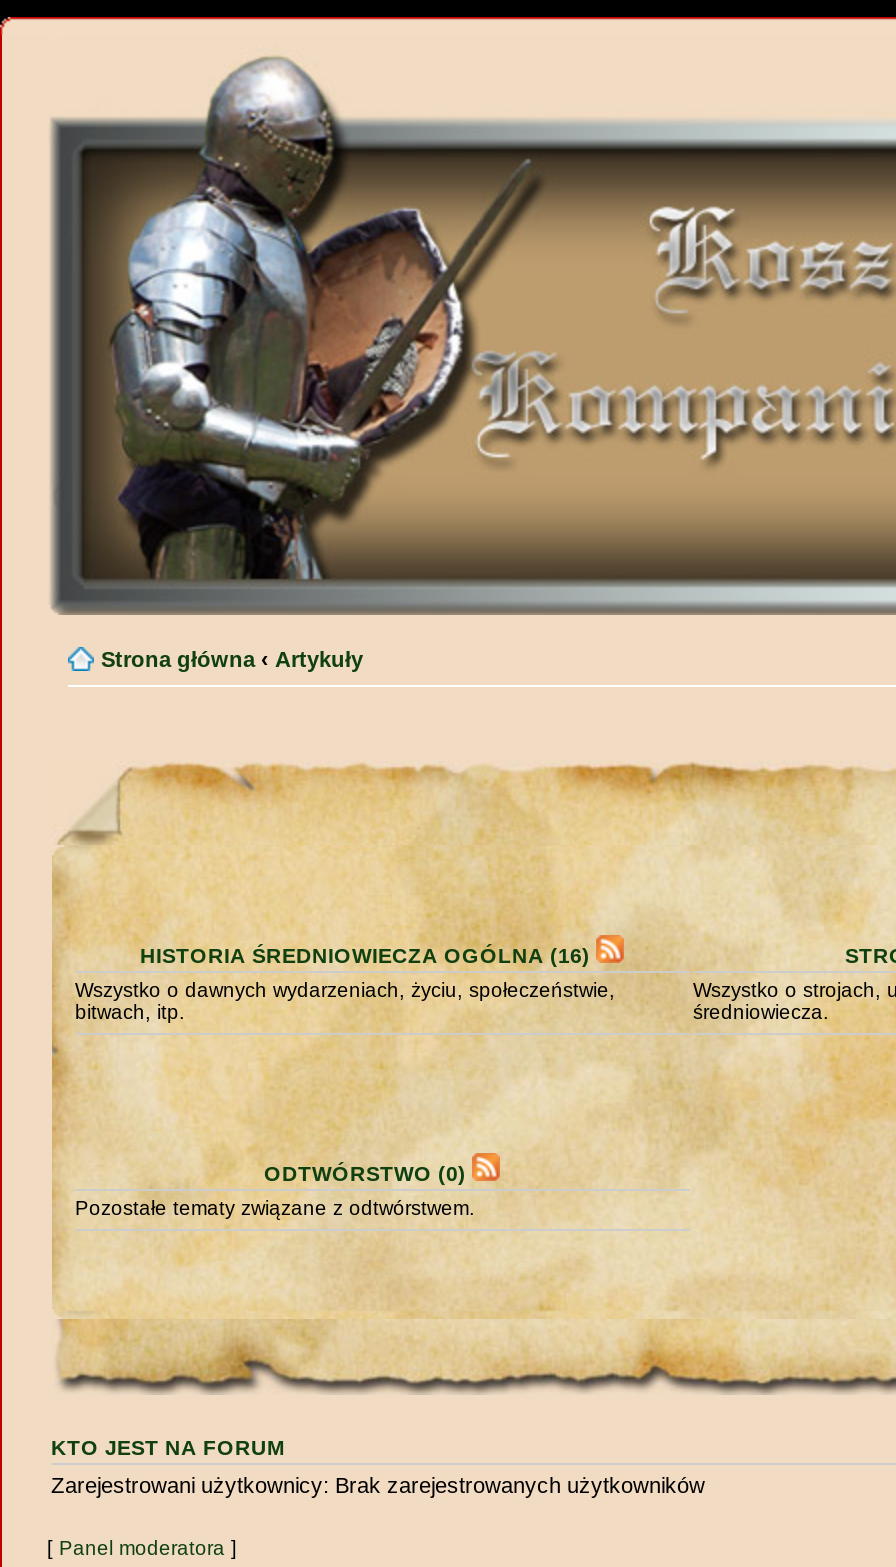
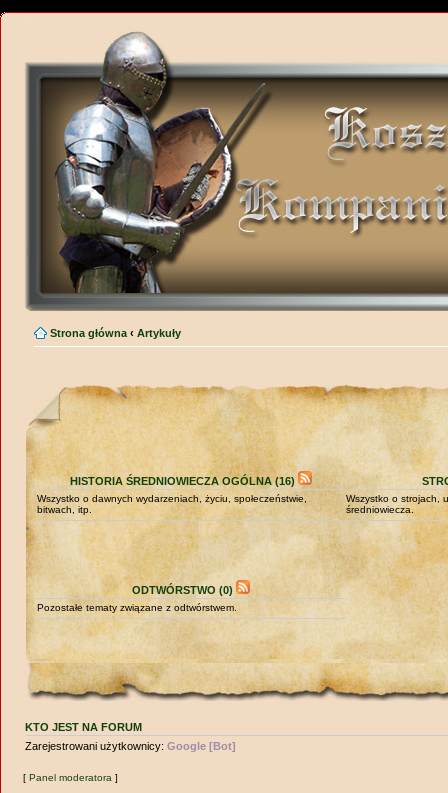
- Zarejestrowani użytkownicy: Brak zarejestrowanych użytkowników
+ Zarejestrowani użytkownicy: Google [Bot]
